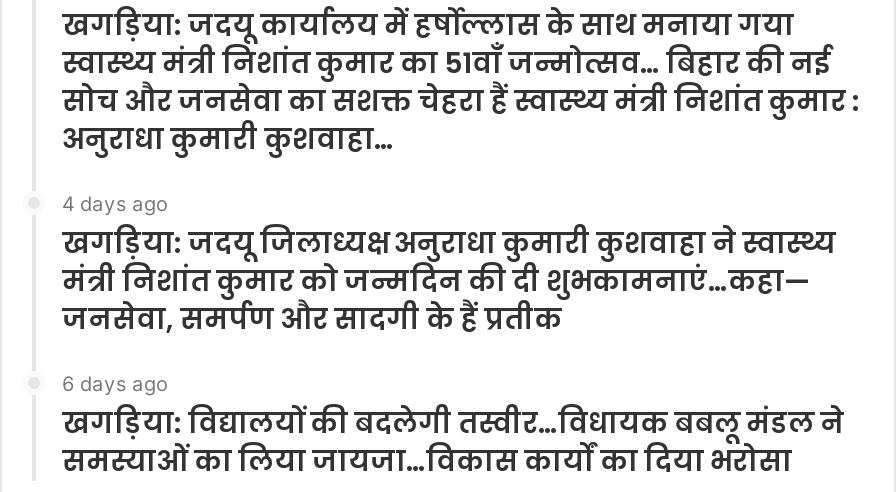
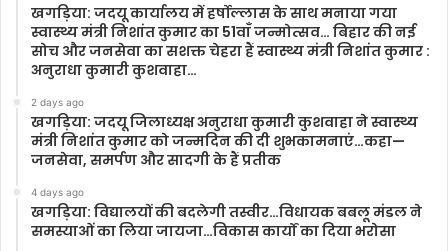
- 4 days ago
+ 2 days ago

- 6 days ago
+ 4 days ago
